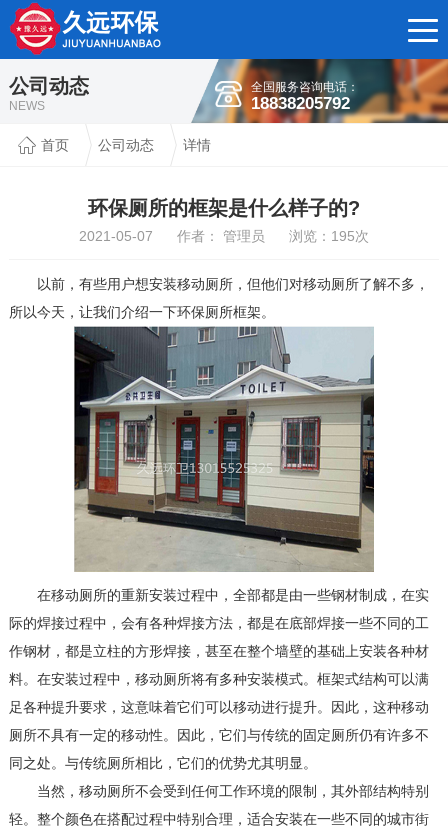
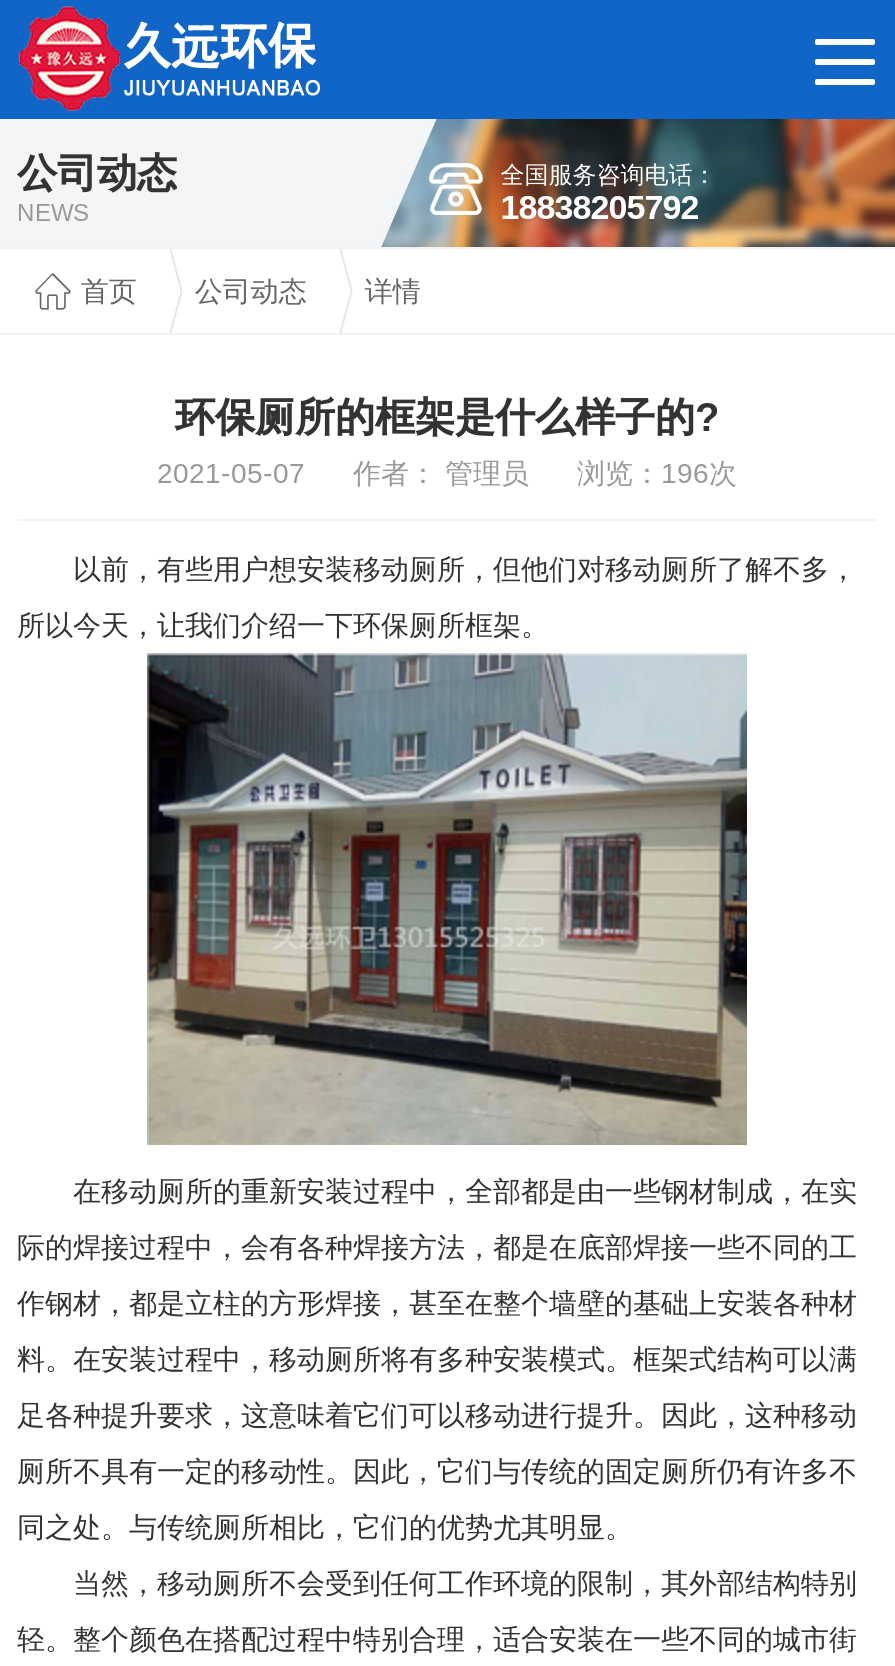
- 2021-05-07 作者： 管理员 浏览：195次
+ 2021-05-07 作者： 管理员 浏览：196次
